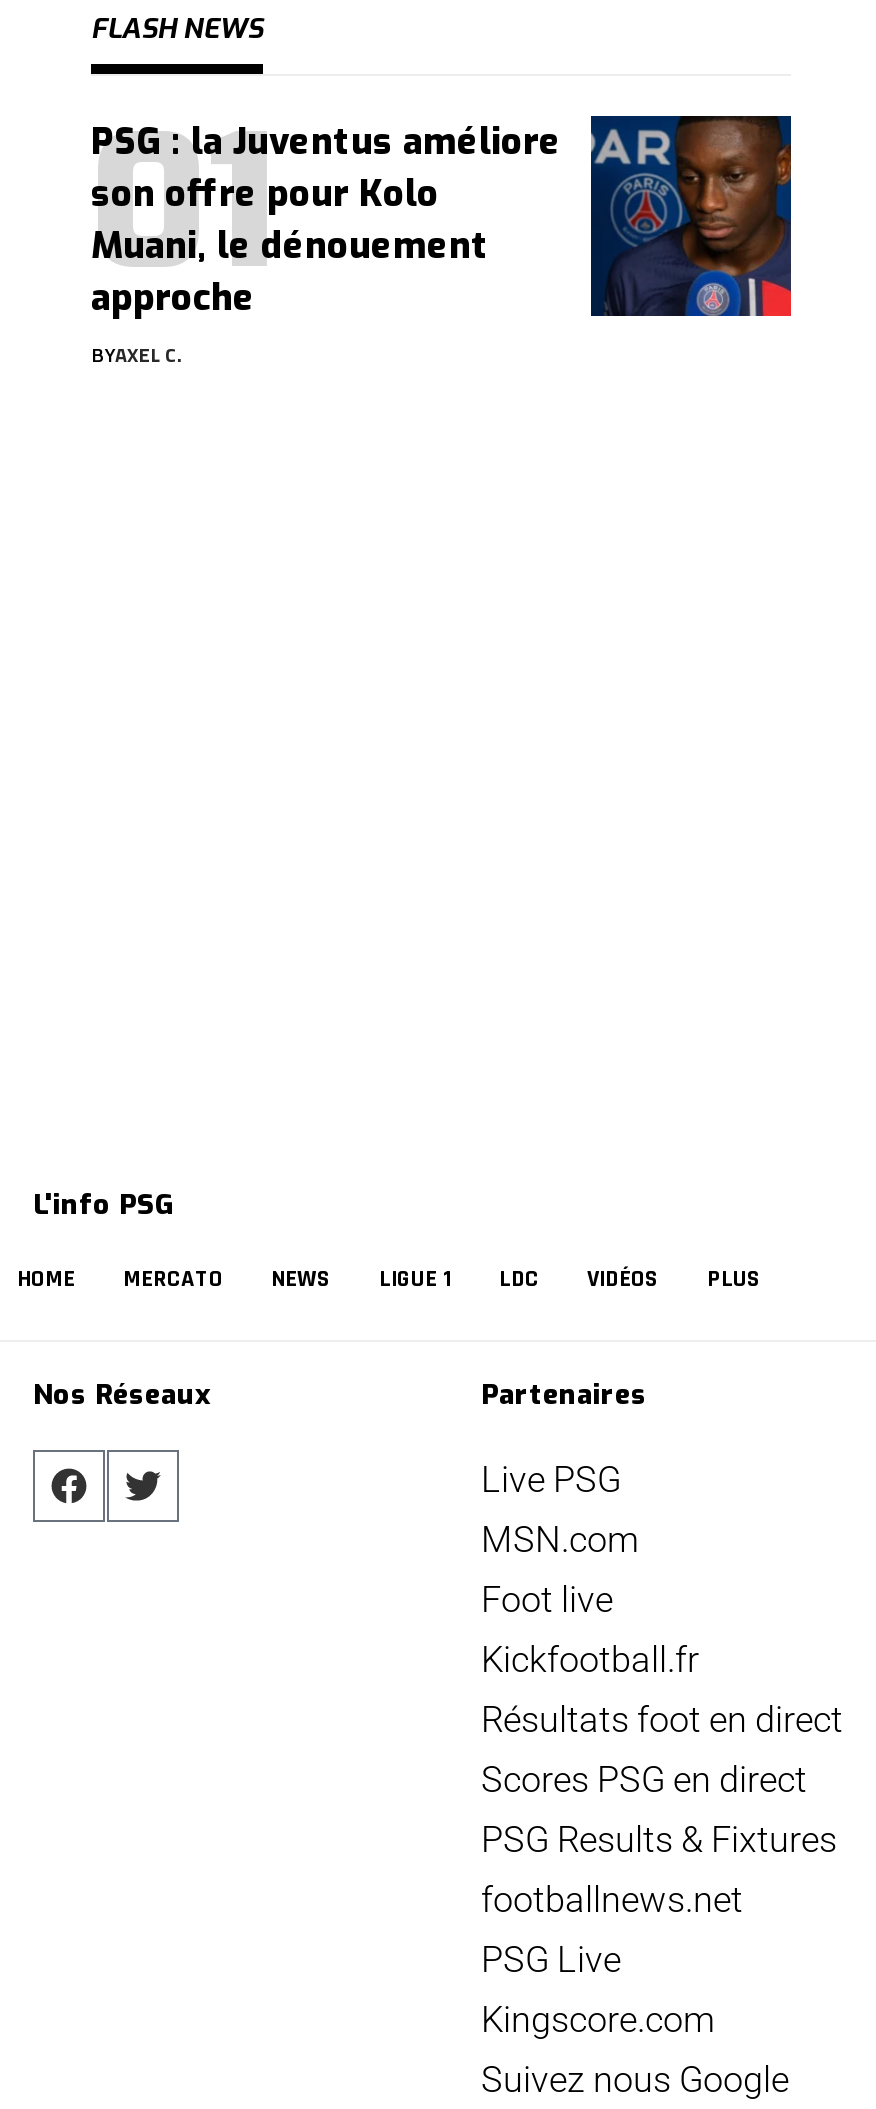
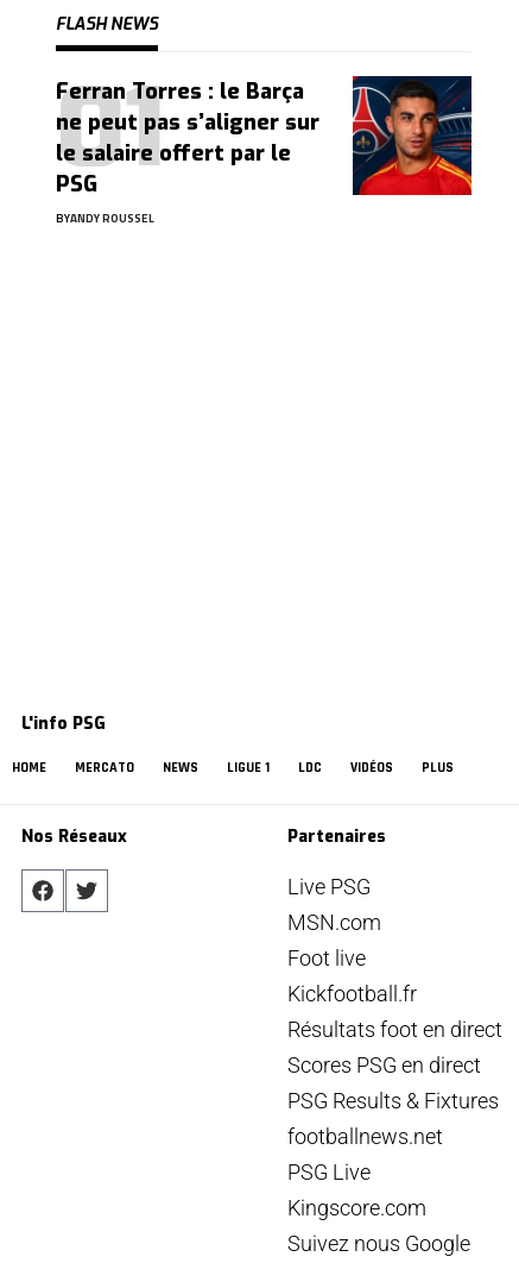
- [image]
- PSG : la Juventus améliore
- son offre pour Kolo
- Muani, le dénouement
- approche
- BYAXEL C.
+ [image]
+ Ferran Torres : le Barça
+ ne peut pas s’aligner sur
+ le salaire offert par le
+ PSG
+ BYANDY ROUSSEL
